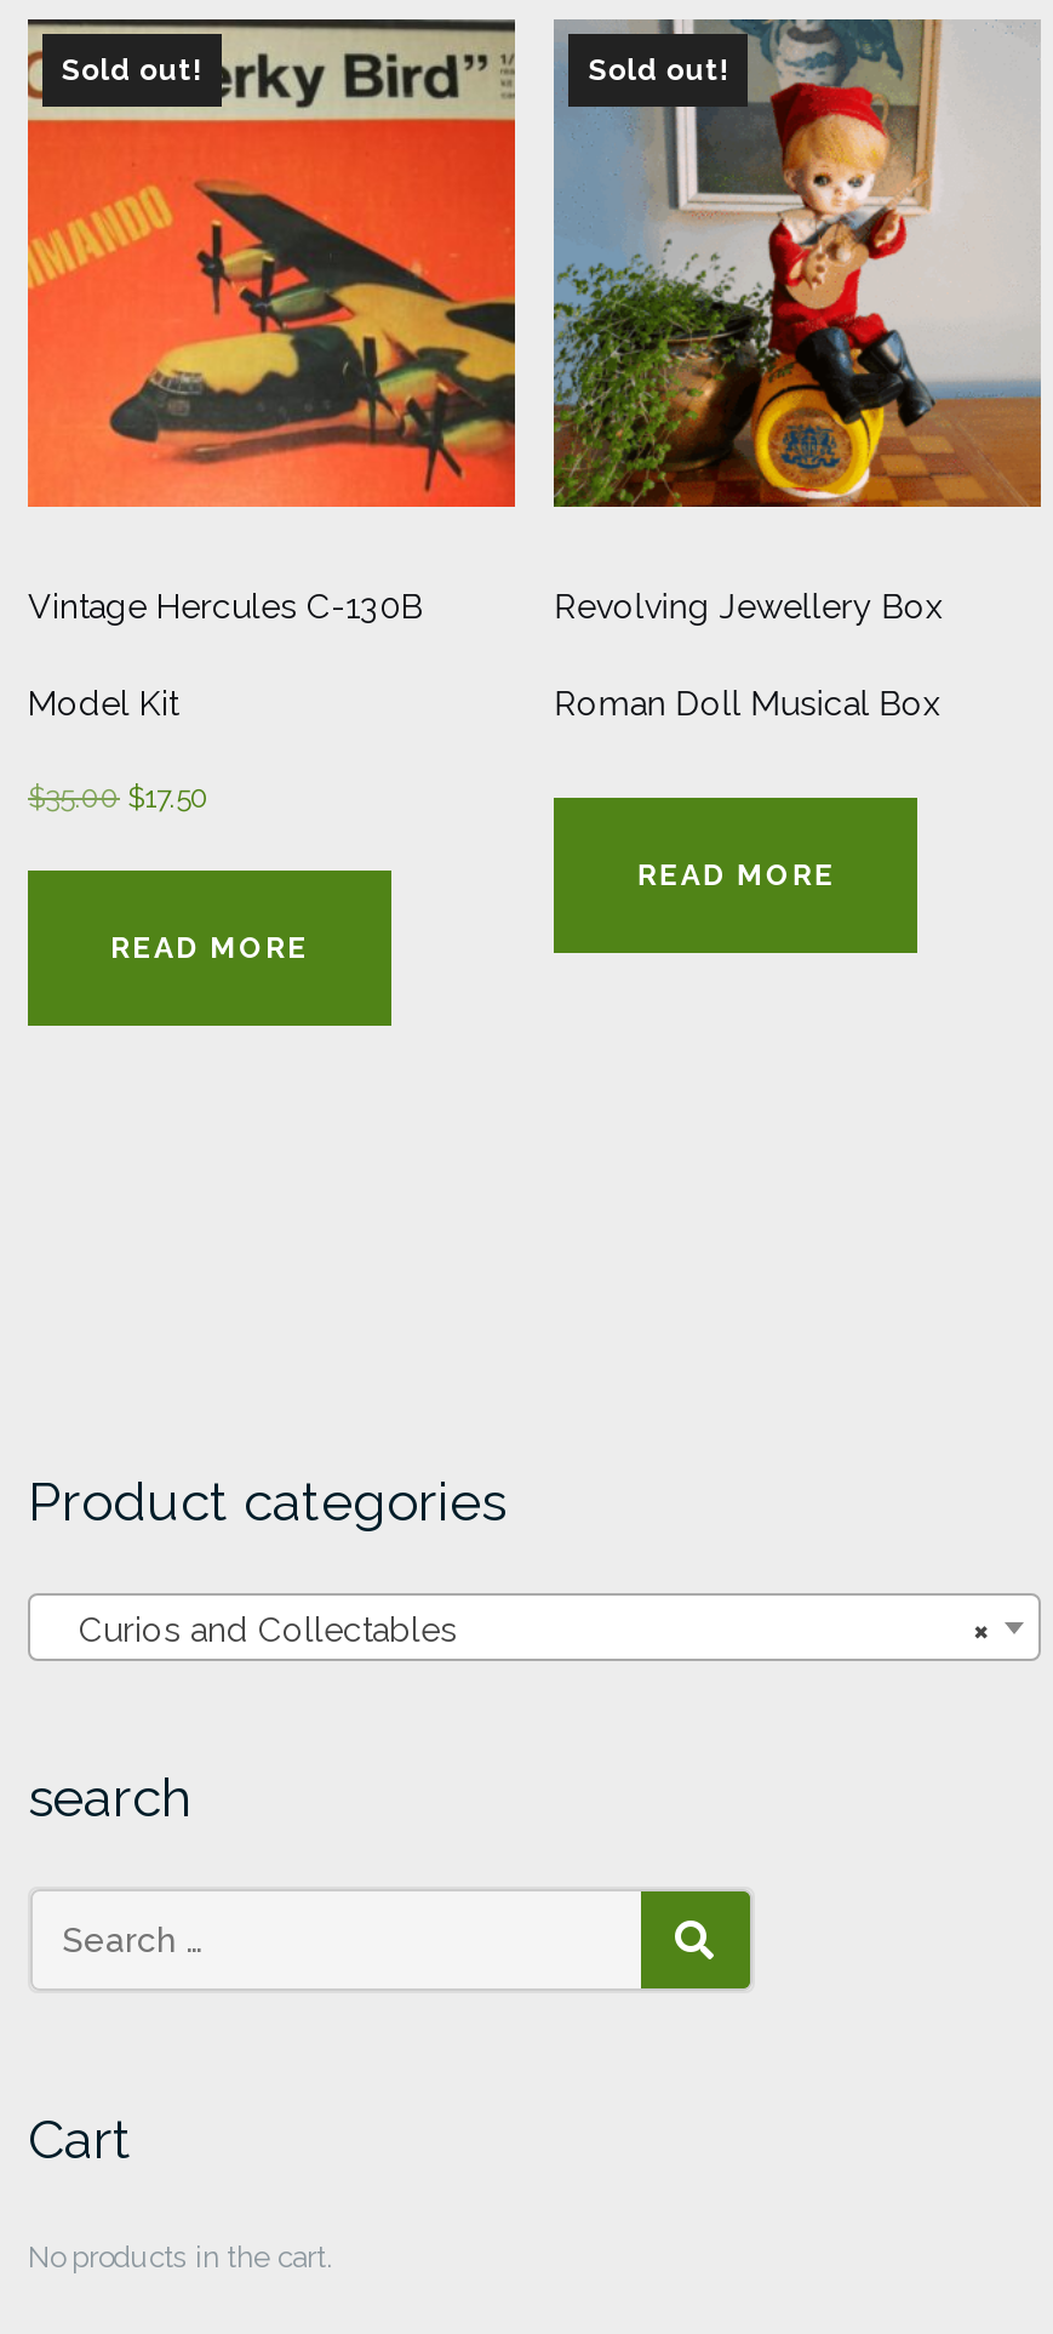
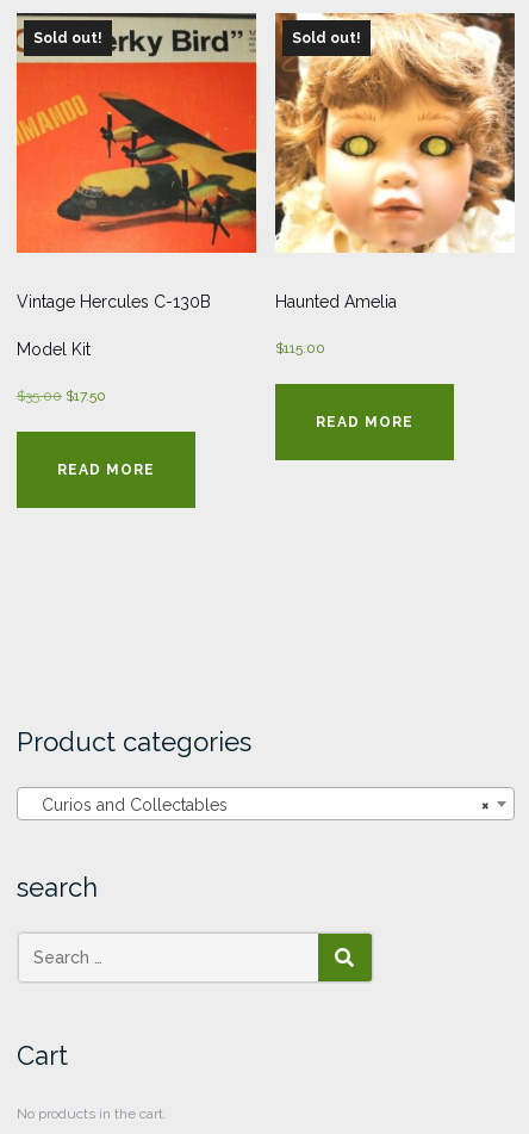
- [image]
- Revolving Jewellery Box
+ [image]
+ Haunted Amelia

- Roman Doll Musical Box
+ $115.00
